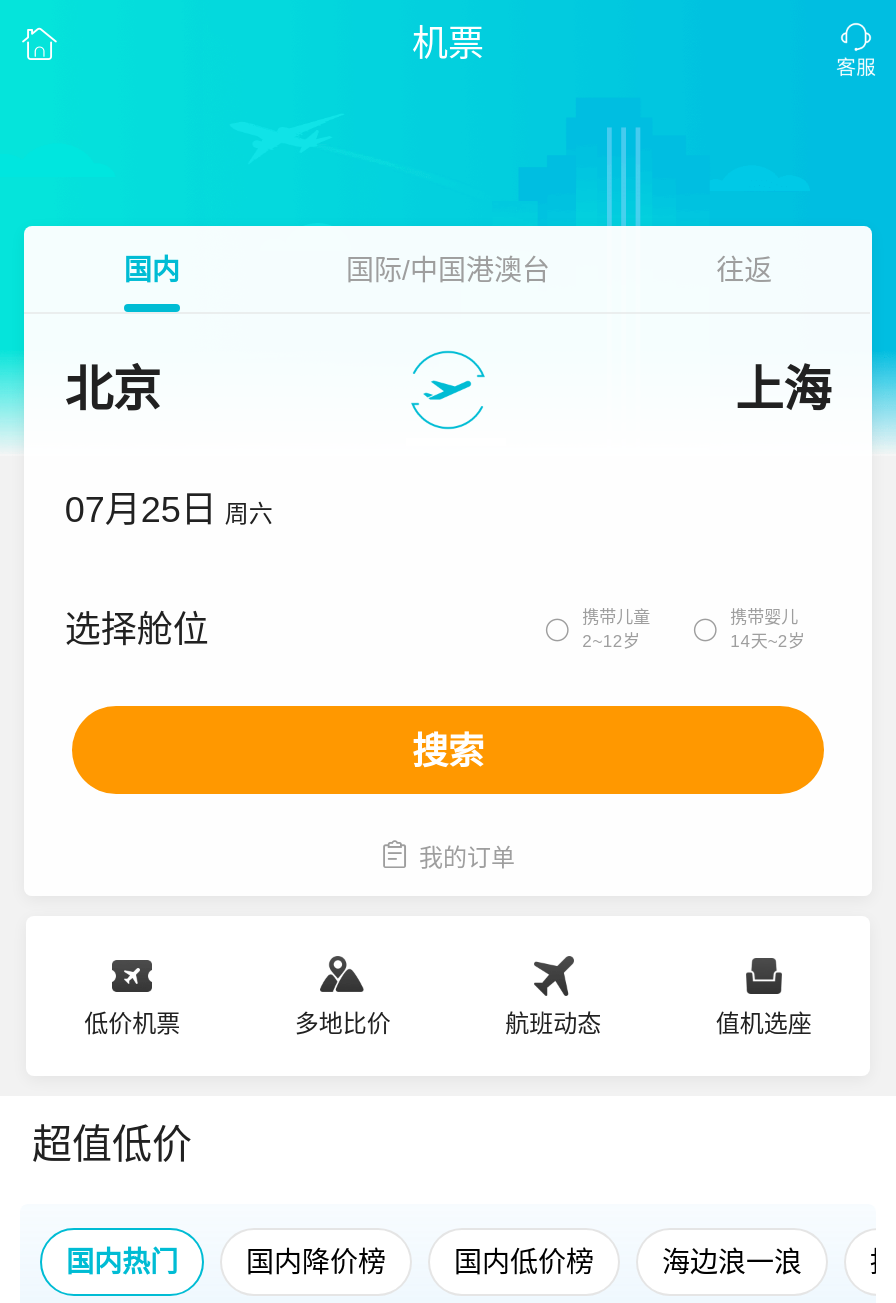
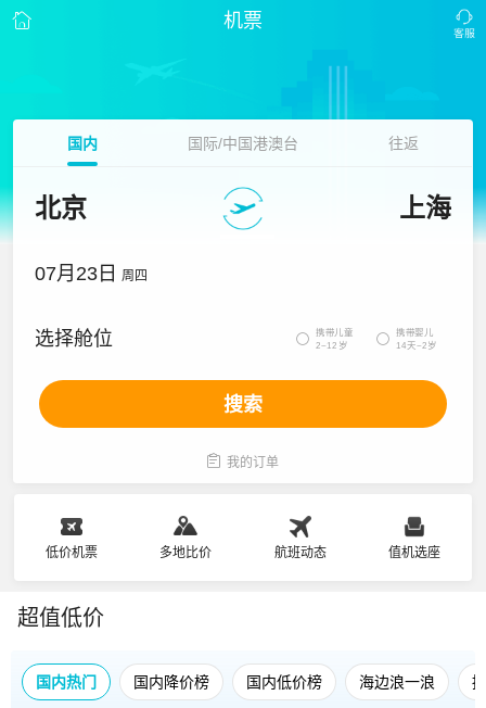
- 07月25日 周六
+ 07月23日 周四
